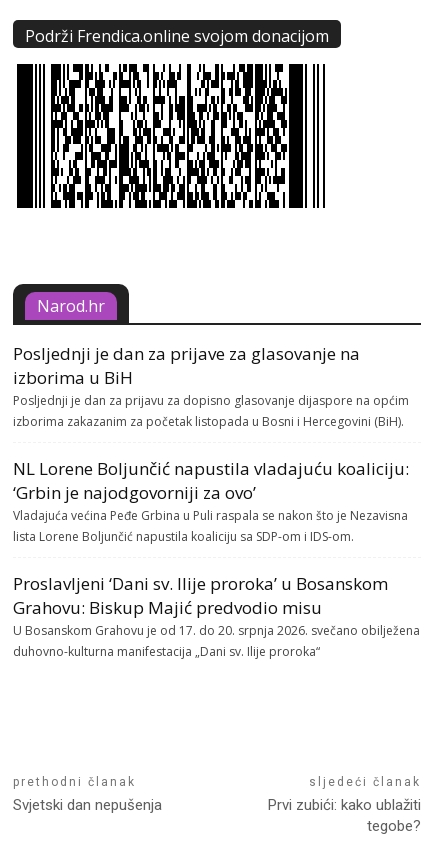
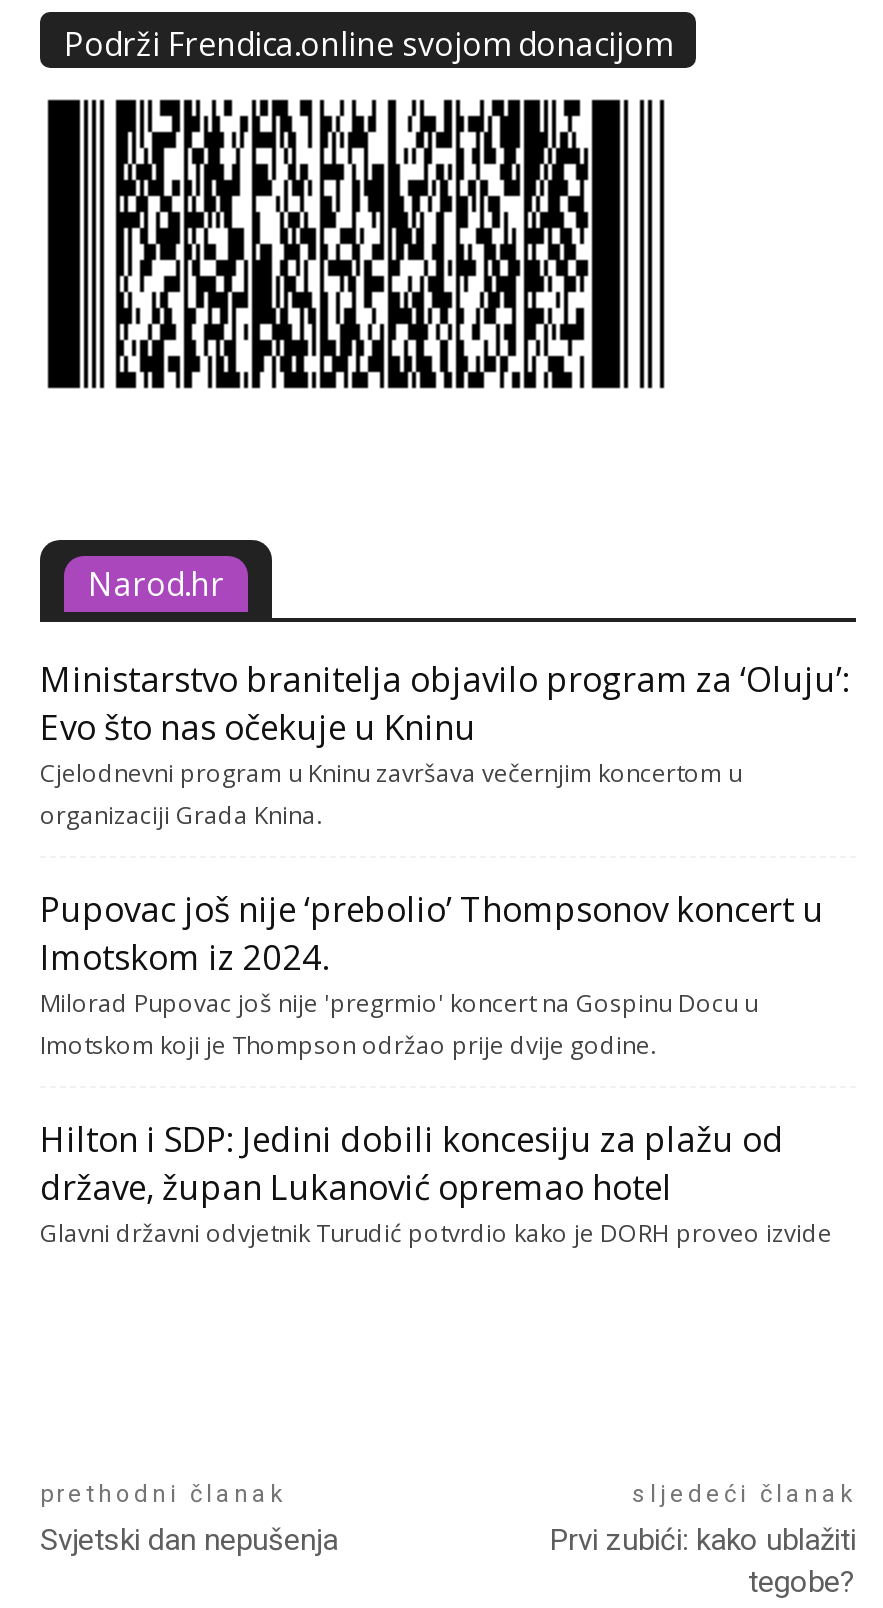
- Posljednji je dan za prijave za glasovanje na
- izborima u BiH
- Posljednji je dan za prijavu za dopisno glasovanje dijaspore na općim
- izborima zakazanim za početak listopada u Bosni i Hercegovini (BiH).
+ Ministarstvo branitelja objavilo program za ‘Oluju’:
+ Evo što nas očekuje u Kninu
+ Cjelodnevni program u Kninu završava večernjim koncertom u
+ organizaciji Grada Knina.

- NL Lorene Boljunčić napustila vladajuću koaliciju:
- ‘Grbin je najodgovorniji za ovo’
- Vladajuća većina Peđe Grbina u Puli raspala se nakon što je Nezavisna
- lista Lorene Boljunčić napustila koaliciju sa SDP-om i IDS-om.
+ Pupovac još nije ‘prebolio’ Thompsonov koncert u
+ Imotskom iz 2024.
+ Milorad Pupovac još nije 'pregrmio' koncert na Gospinu Docu u
+ Imotskom koji je Thompson održao prije dvije godine.

- Proslavljeni ‘Dani sv. Ilije proroka’ u Bosanskom
- Grahovu: Biskup Majić predvodio misu
- U Bosanskom Grahovu je od 17. do 20. srpnja 2026. svečano obilježena
- duhovno-kulturna manifestacija „Dani sv. Ilije proroka“
+ Hilton i SDP: Jedini dobili koncesiju za plažu od
+ države, župan Lukanović opremao hotel
+ Glavni državni odvjetnik Turudić potvrdio kako je DORH proveo izvide
